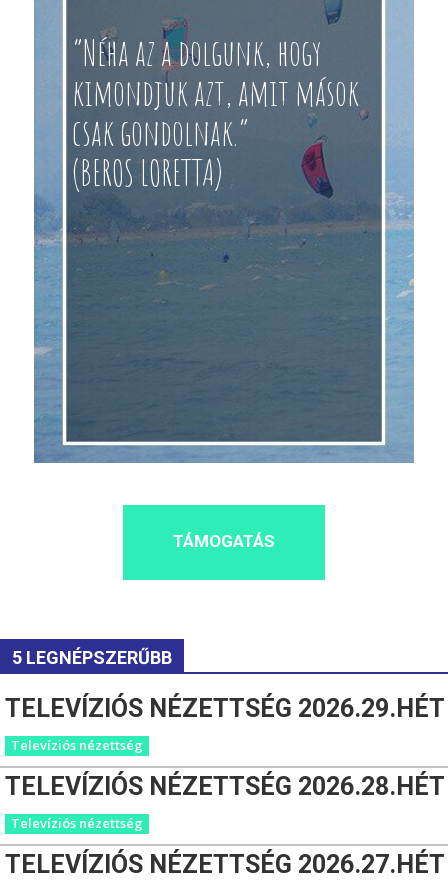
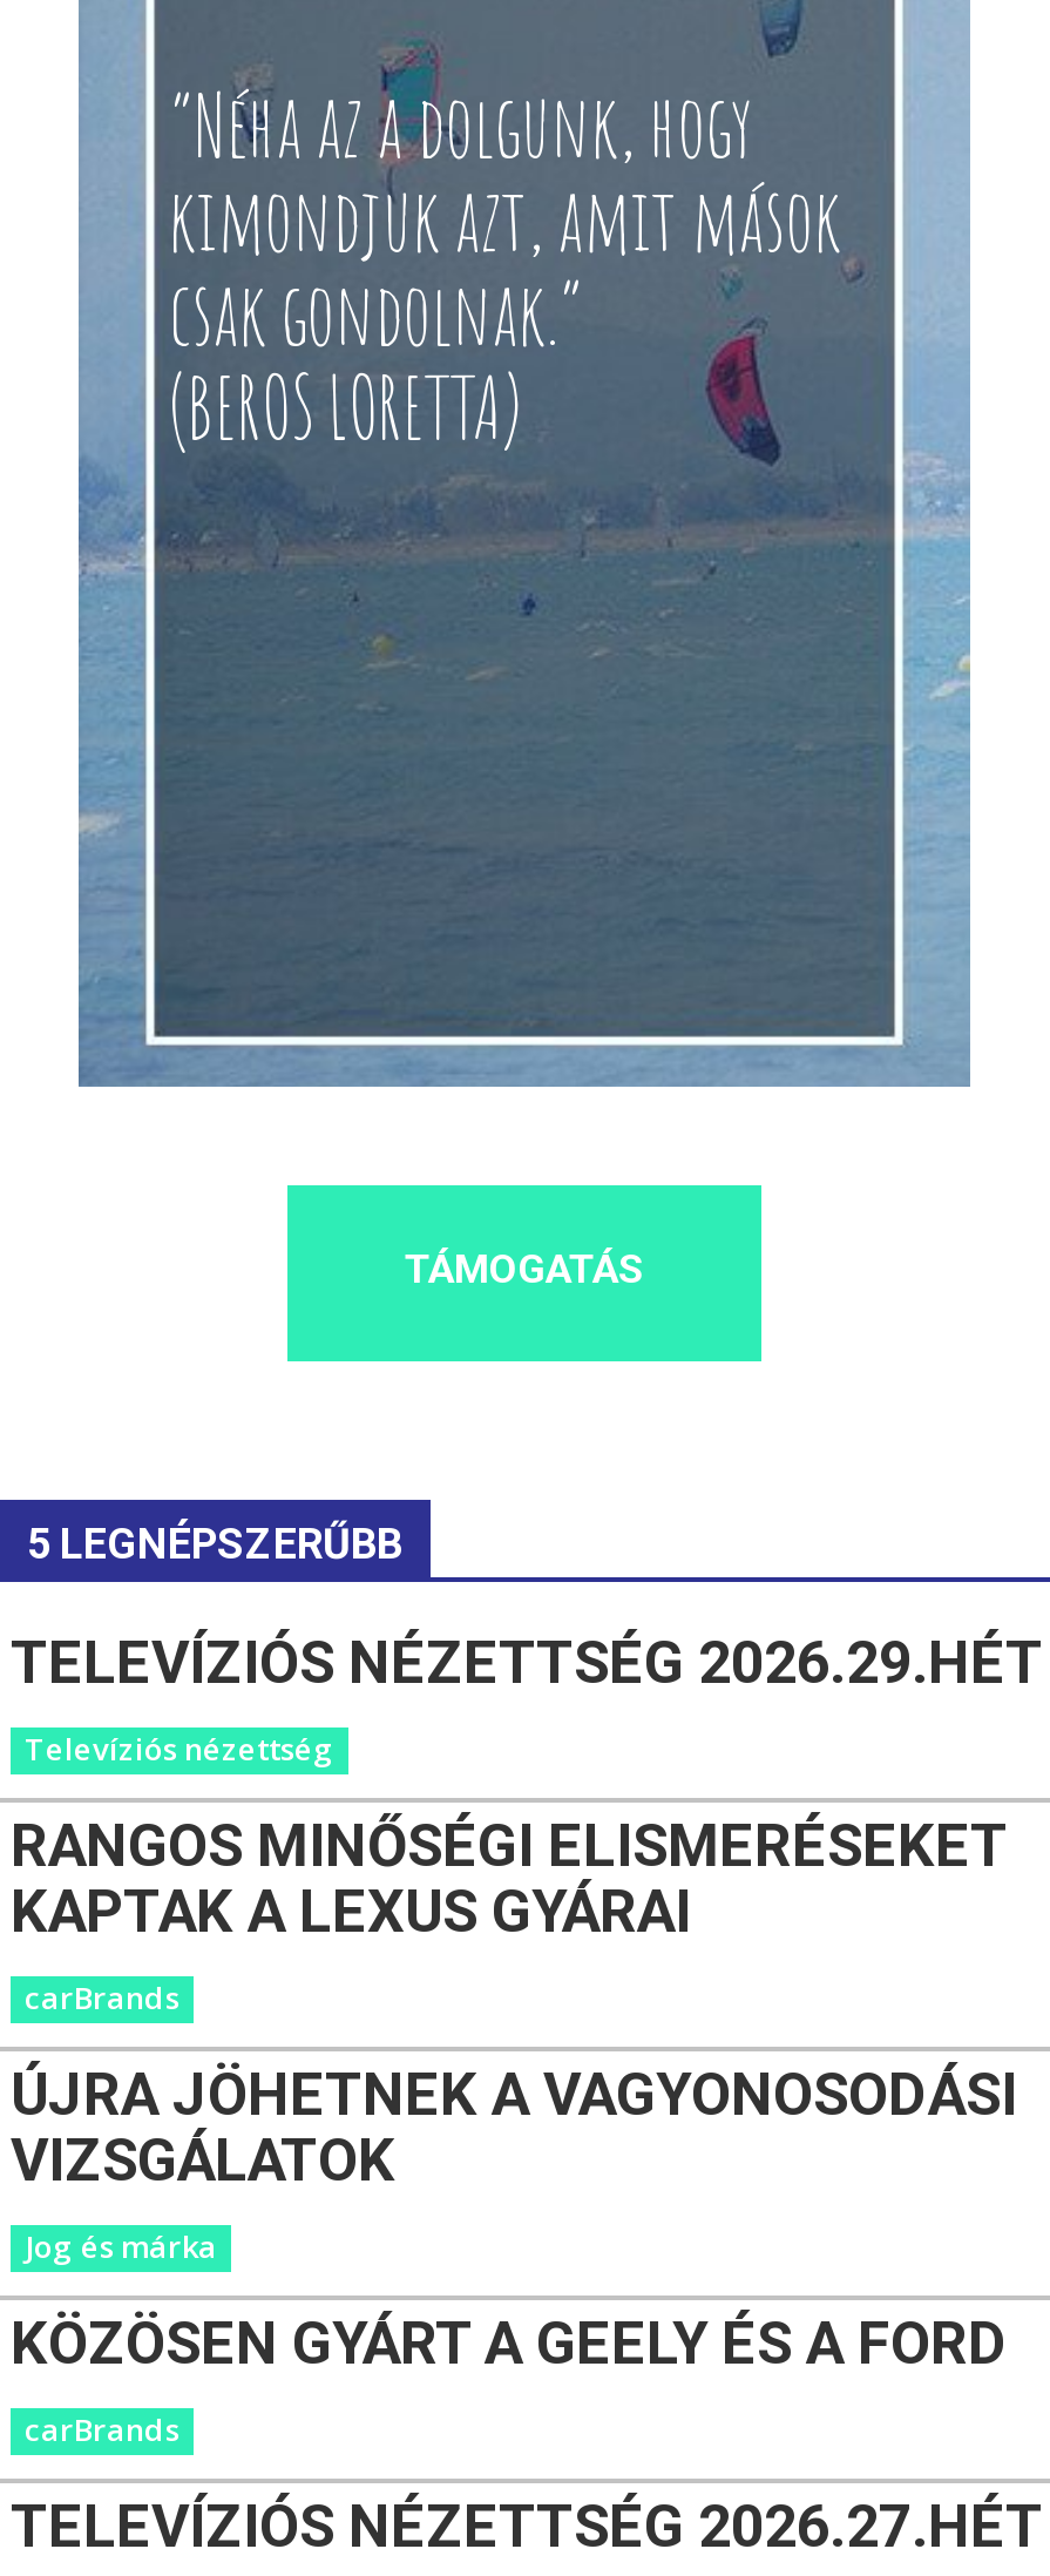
- TELEVÍZIÓS NÉZETTSÉG 2026.28.HÉT
- Televíziós nézettség
+ RANGOS MINŐSÉGI ELISMERÉSEKET
+ KAPTAK A LEXUS GYÁRAI
+ carBrands
+ ÚJRA JÖHETNEK A VAGYONOSODÁSI
+ VIZSGÁLATOK
+ Jog és márka
+ KÖZÖSEN GYÁRT A GEELY ÉS A FORD
+ carBrands
